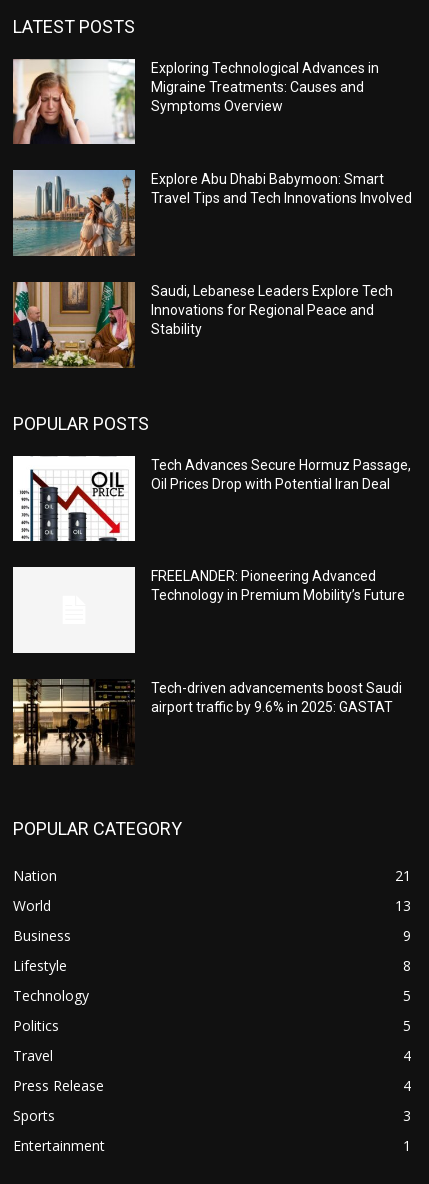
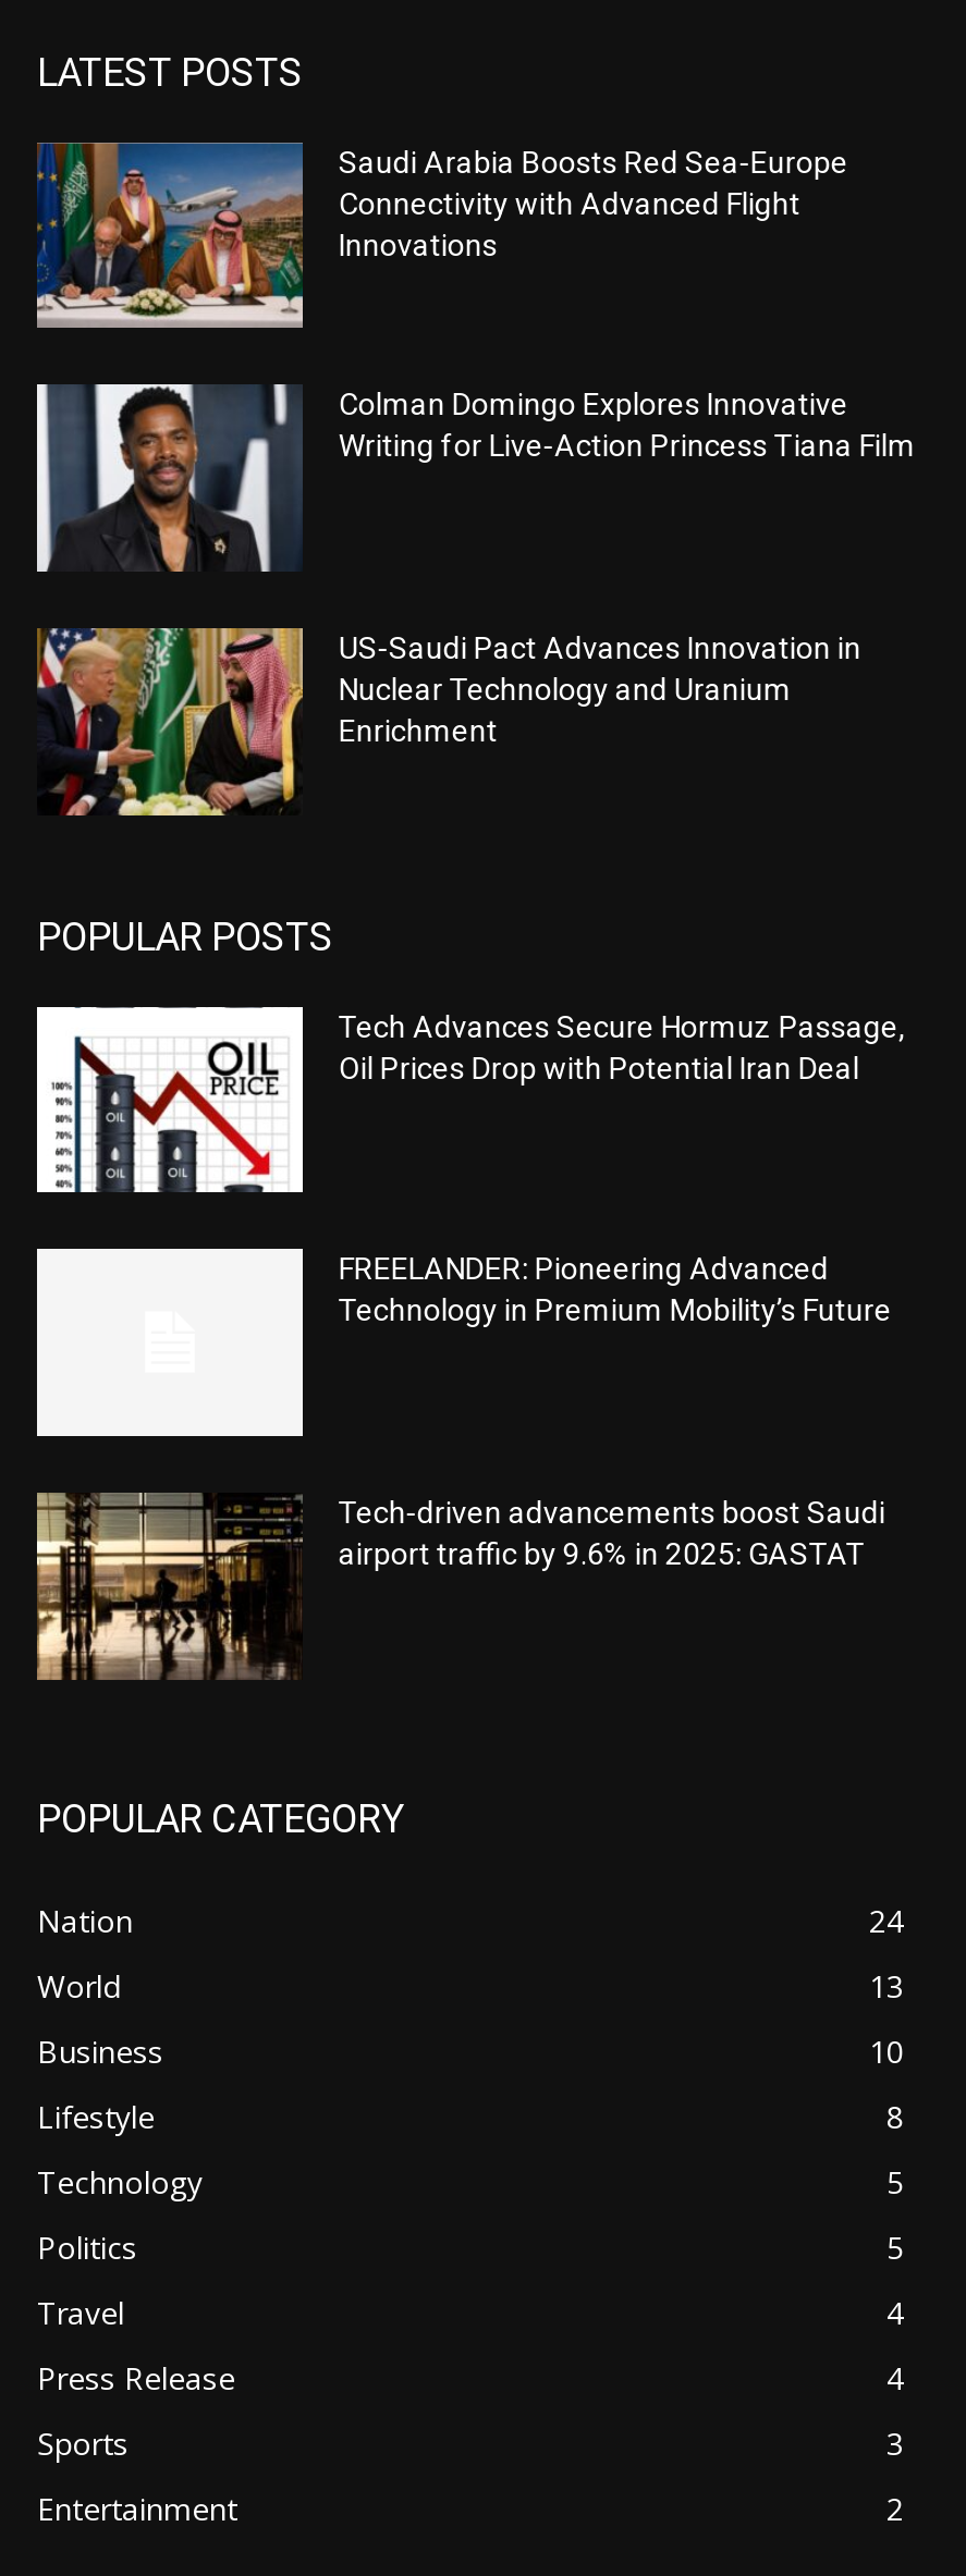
- [image]
- Exploring Technological Advances in
- Migraine Treatments: Causes and
- Symptoms Overview
+ [image]
+ Saudi Arabia Boosts Red Sea-Europe
+ Connectivity with Advanced Flight
+ Innovations

- [image]
- Explore Abu Dhabi Babymoon: Smart
- Travel Tips and Tech Innovations Involved
+ [image]
+ Colman Domingo Explores Innovative
+ Writing for Live-Action Princess Tiana Film

- [image]
- Saudi, Lebanese Leaders Explore Tech
- Innovations for Regional Peace and
- Stability
+ [image]
+ US-Saudi Pact Advances Innovation in
+ Nuclear Technology and Uranium
+ Enrichment

- 21
+ 24

- 9
+ 10

- 1
+ 2
